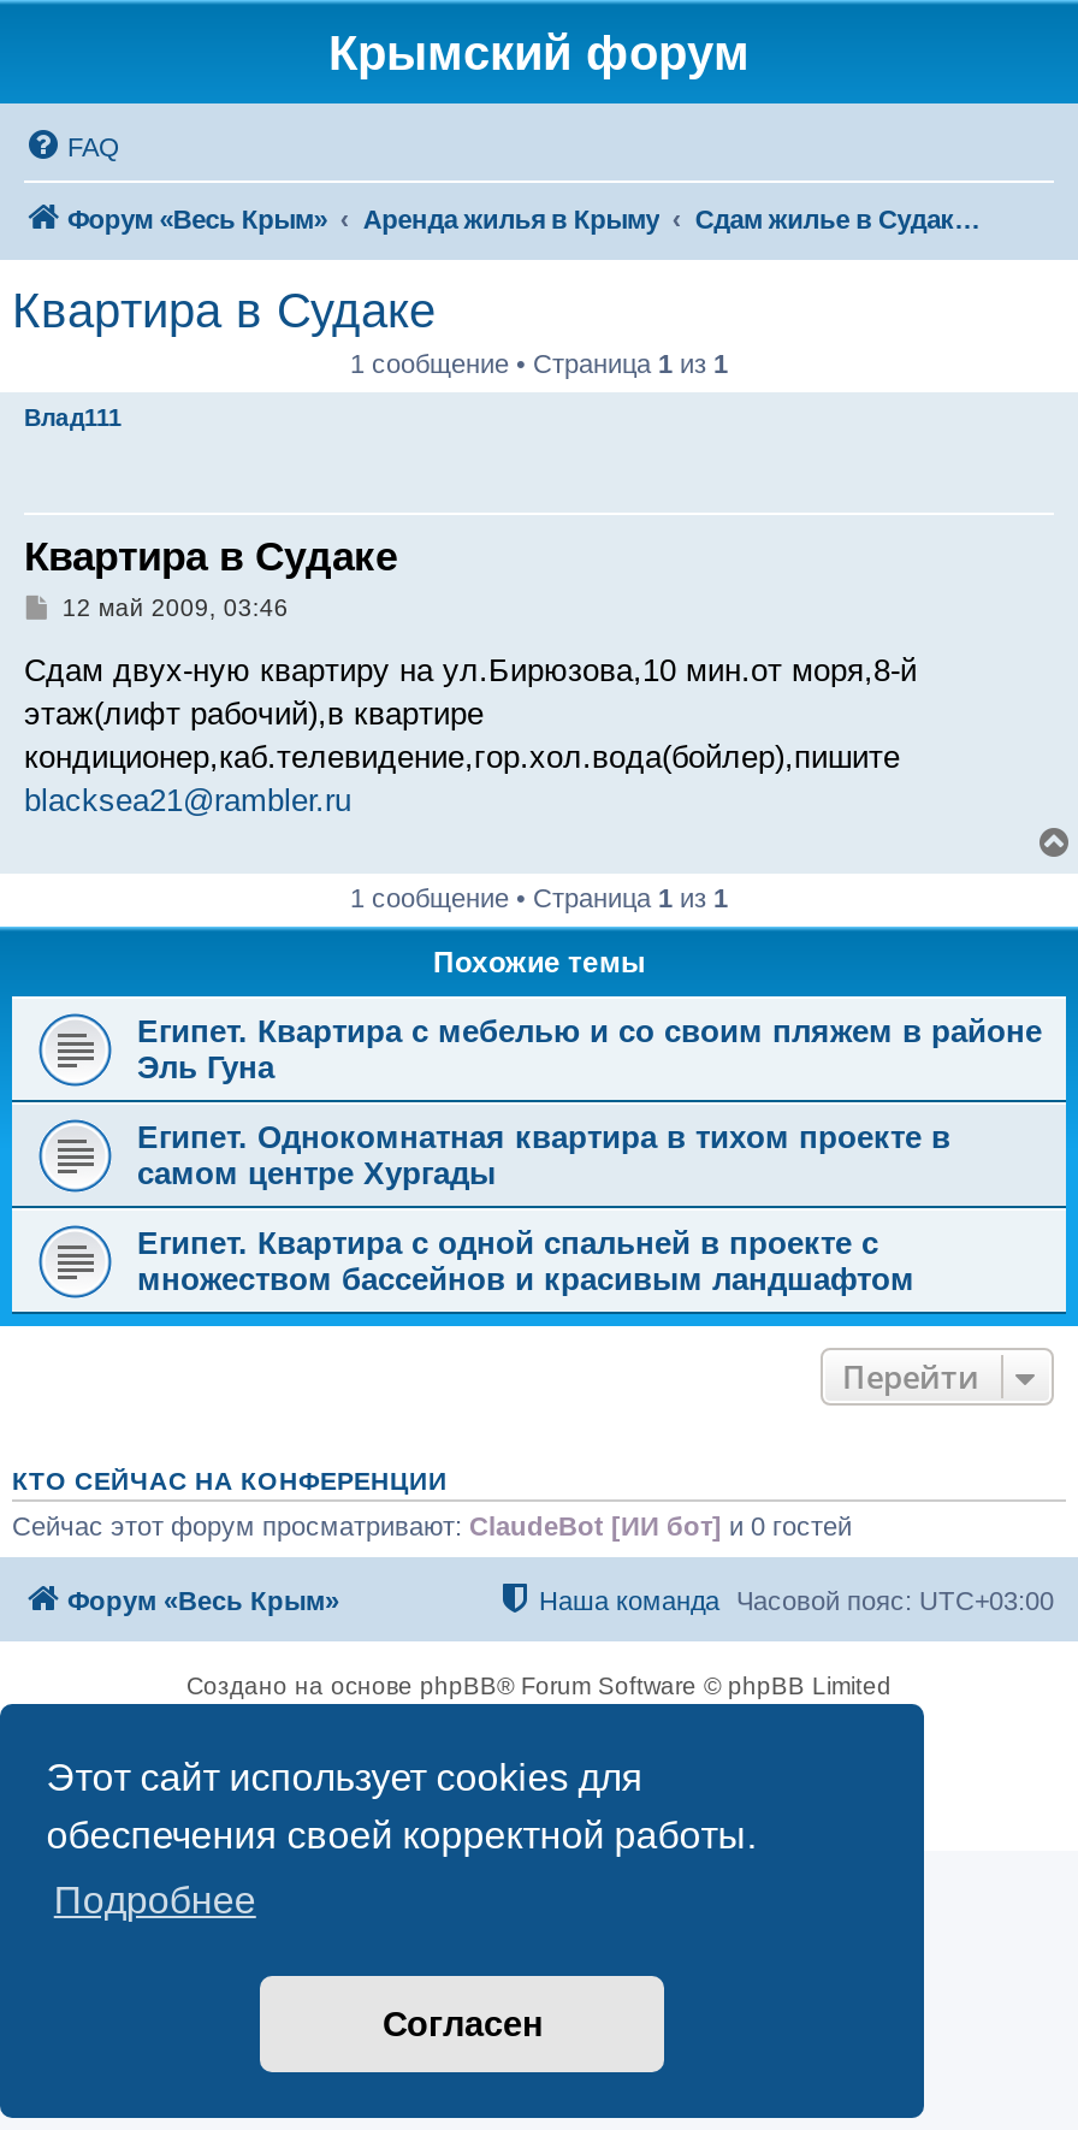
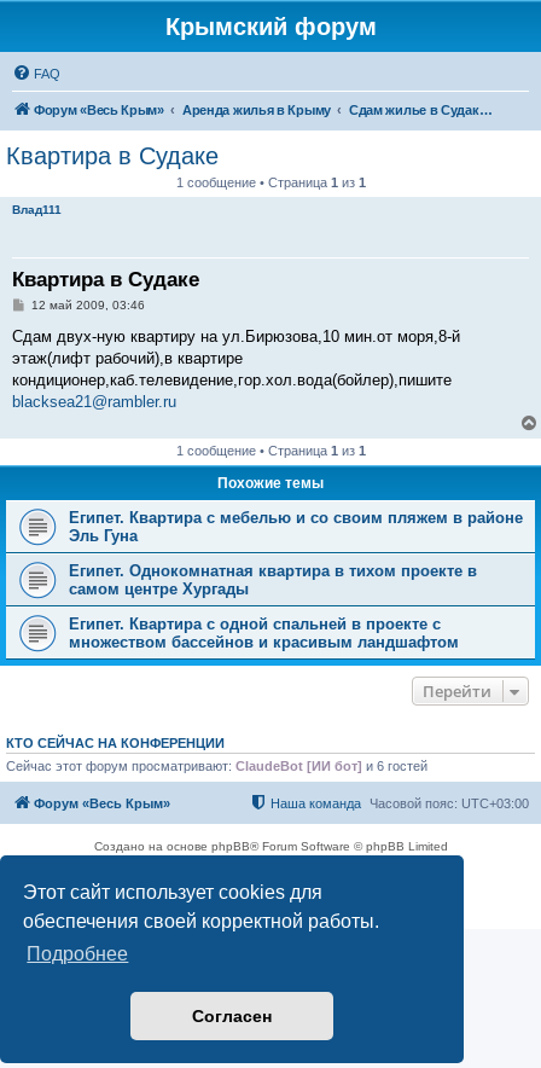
- Сейчас этот форум просматривают: ClaudeBot [ИИ бот] и 0 гостей
+ Сейчас этот форум просматривают: ClaudeBot [ИИ бот] и 6 гостей
